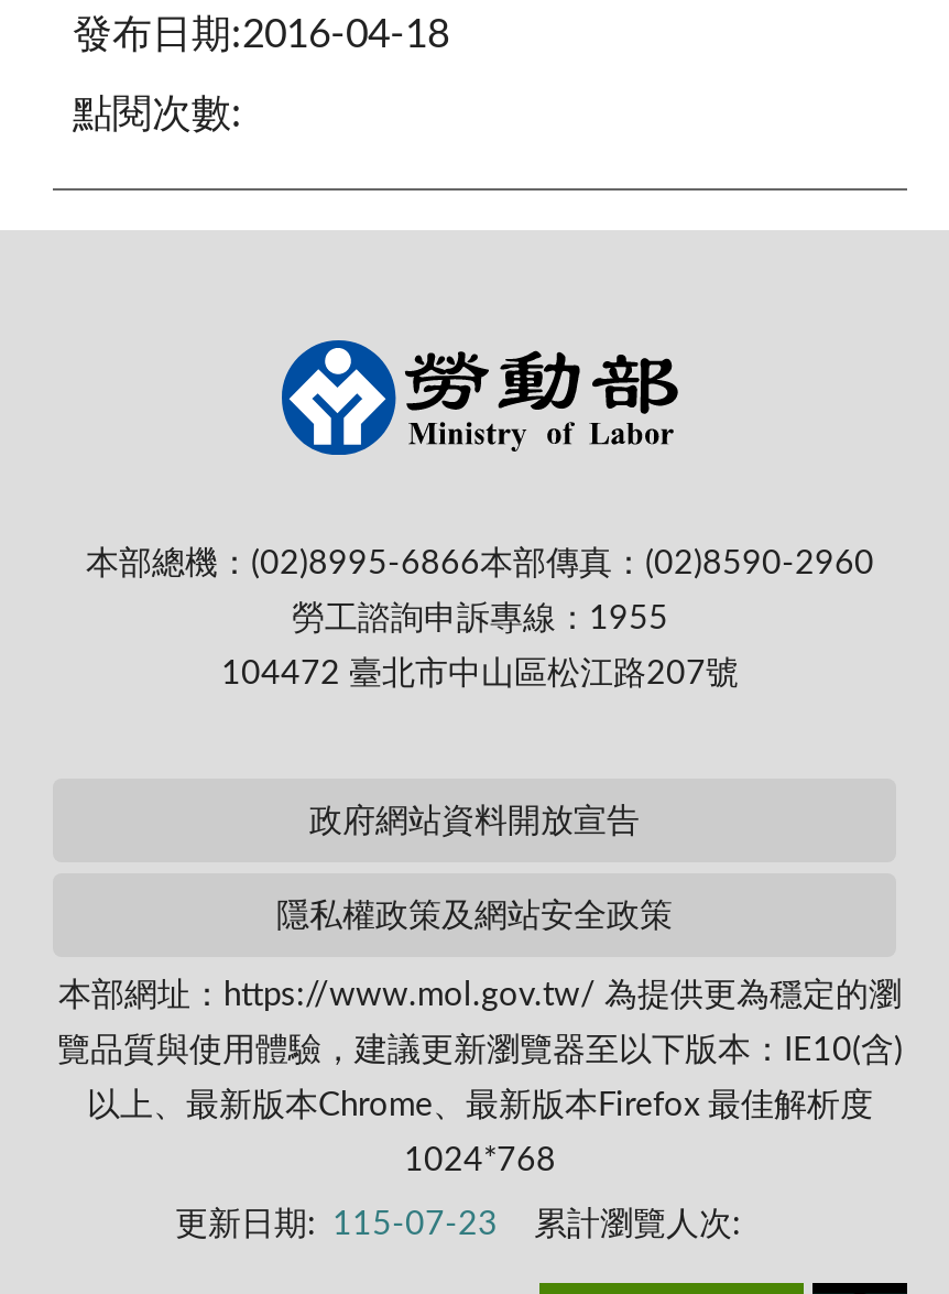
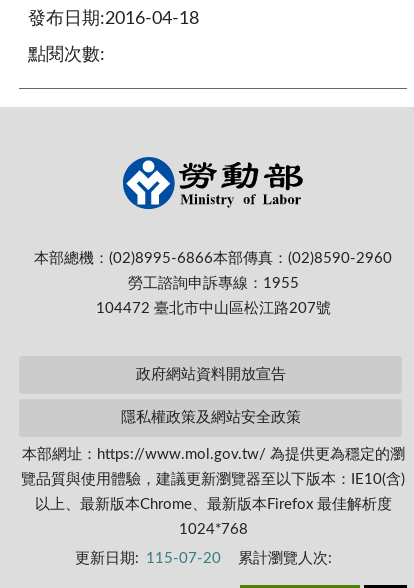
- 更新日期: 115-07-23 累計瀏覽人次:
+ 更新日期: 115-07-20 累計瀏覽人次:
